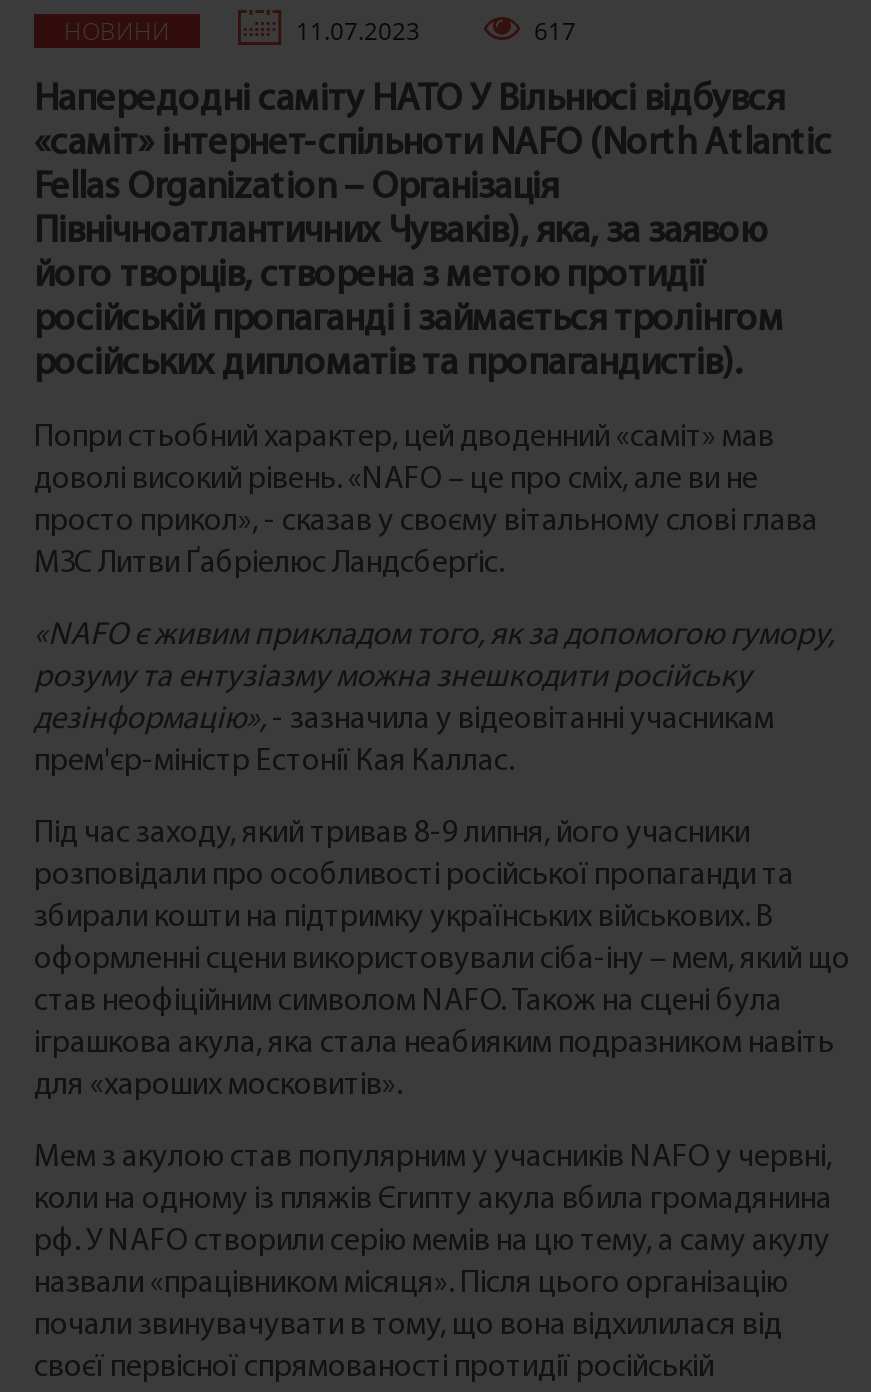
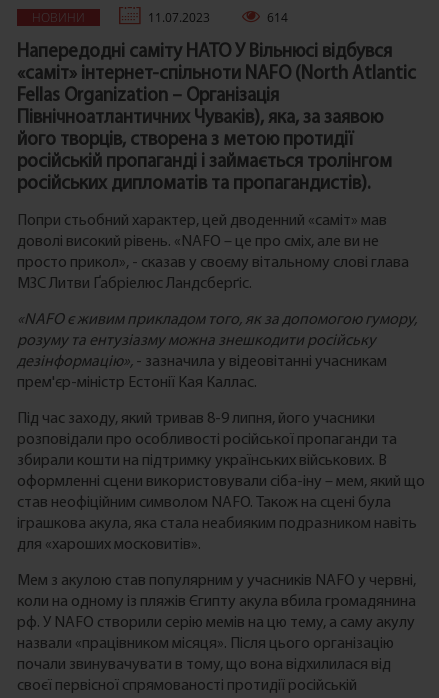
- 617
+ 614
